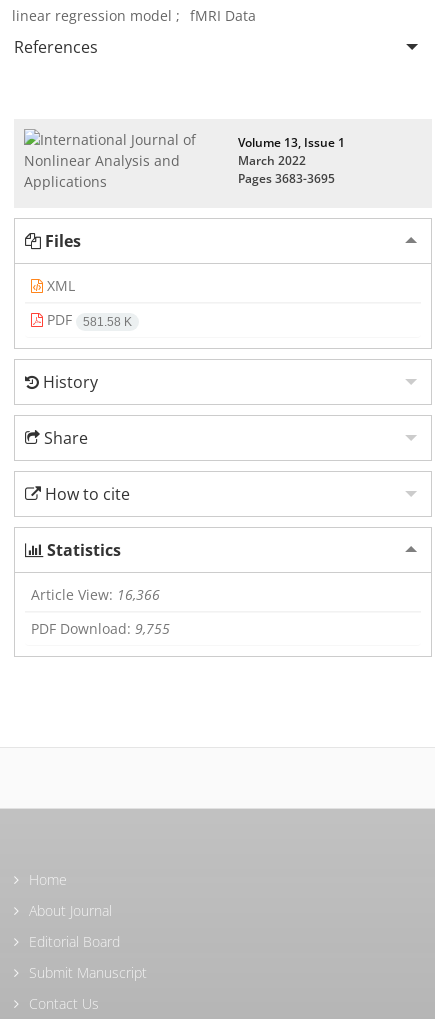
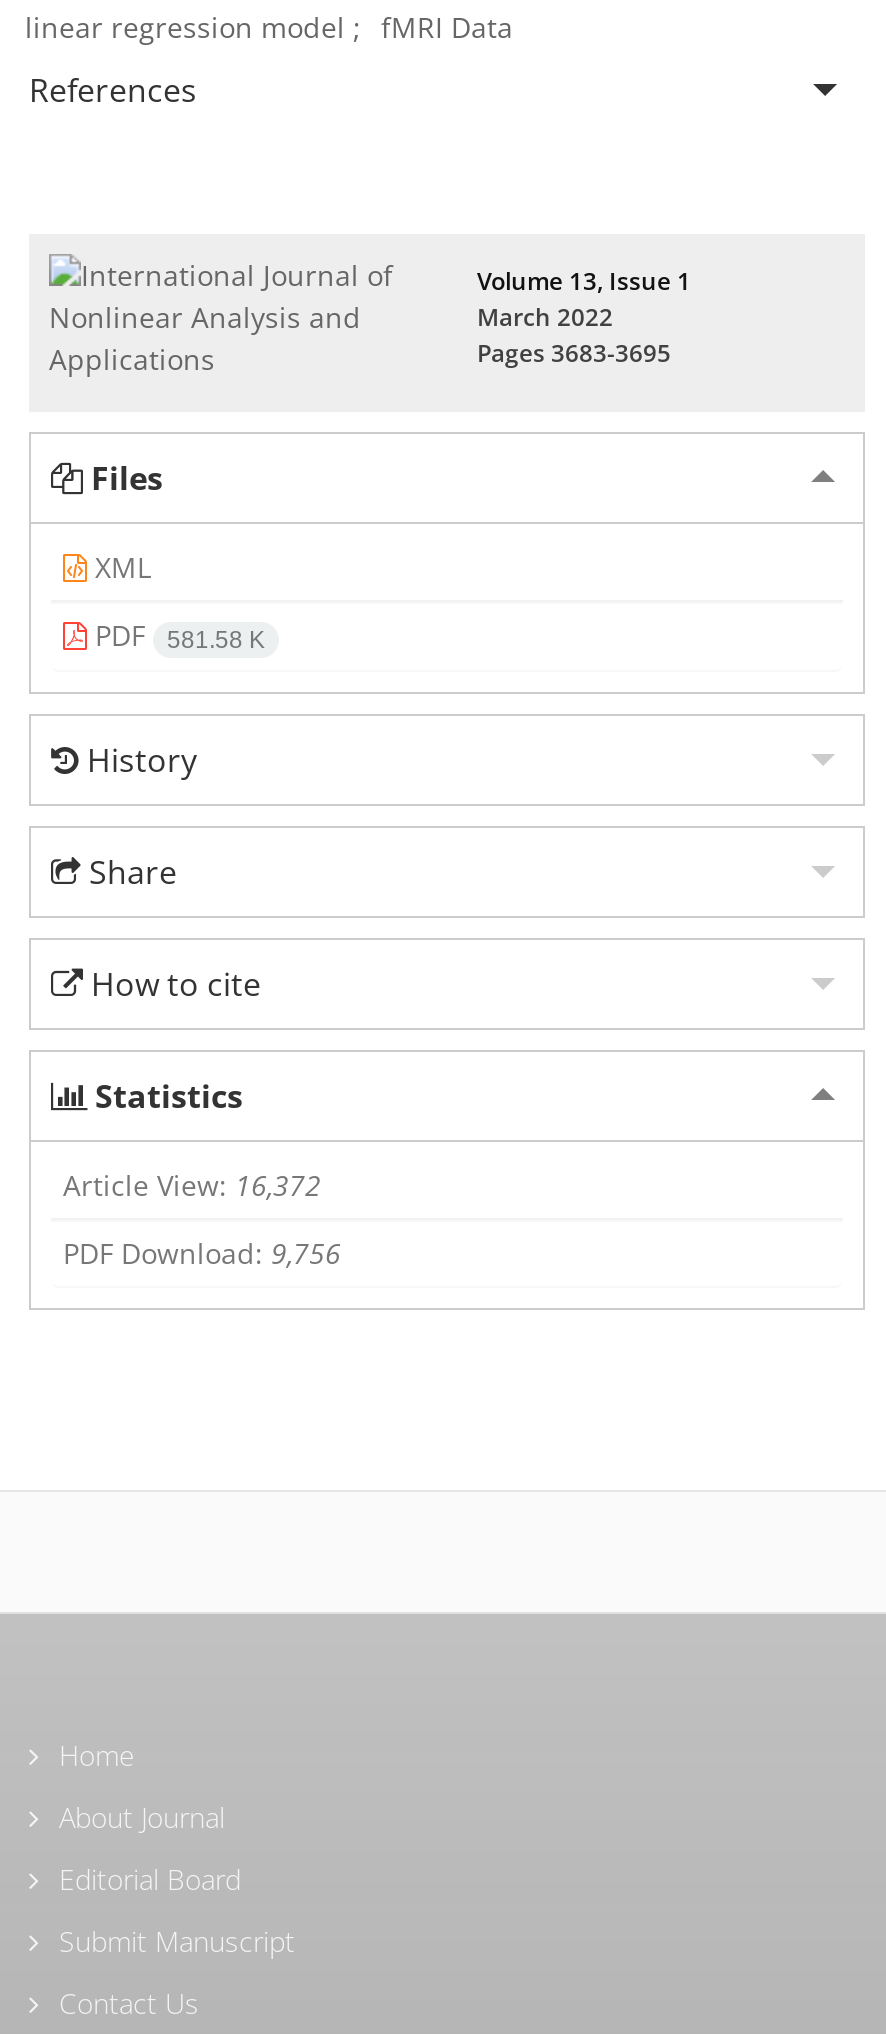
- Article View: 16,366
+ Article View: 16,372

- PDF Download: 9,755
+ PDF Download: 9,756
